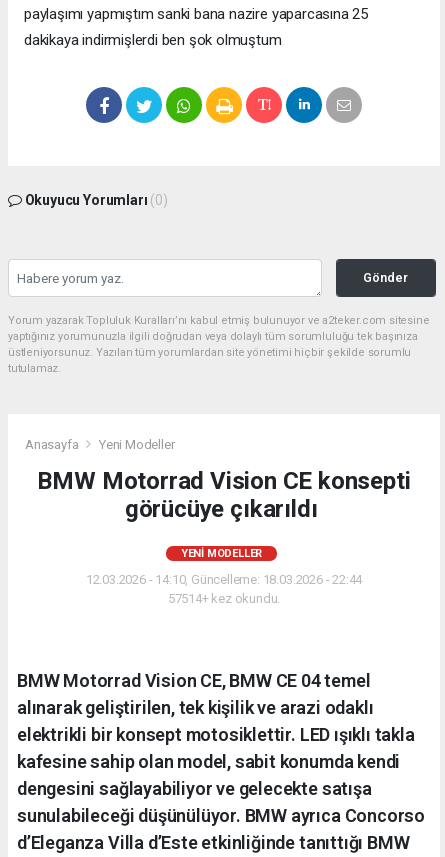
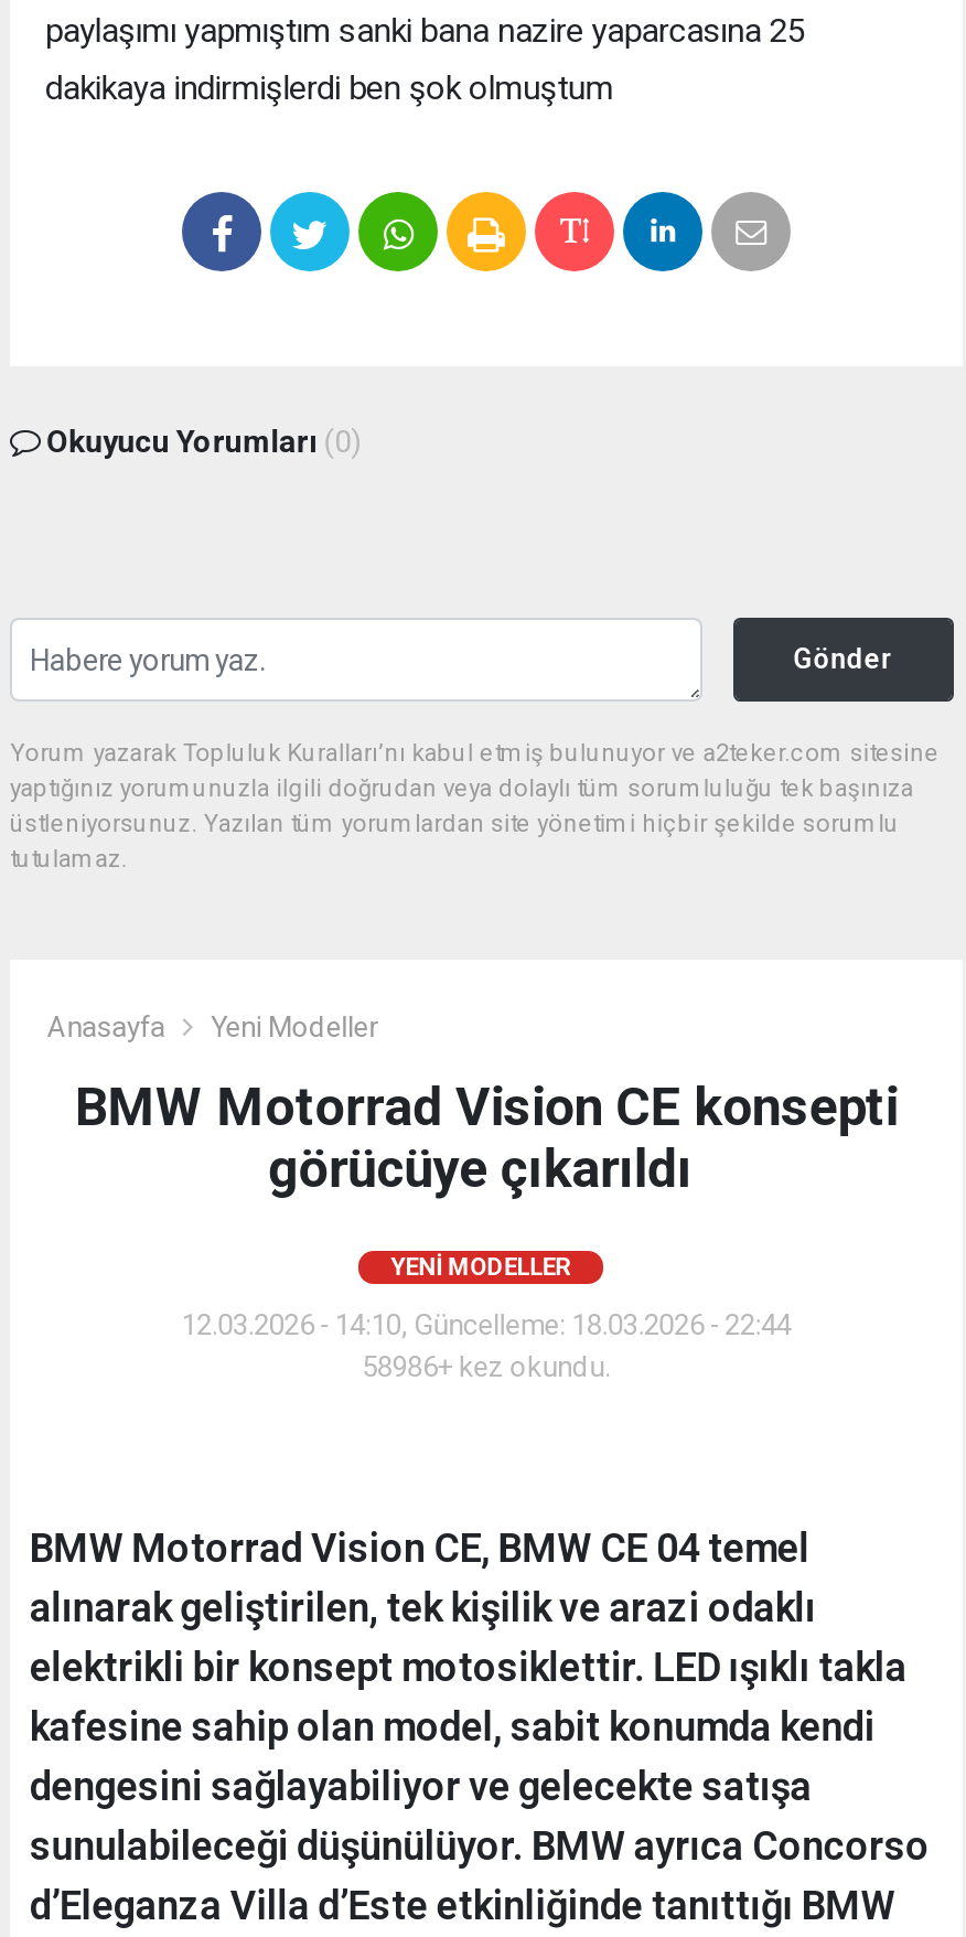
- 57514+ kez okundu.
+ 58986+ kez okundu.
